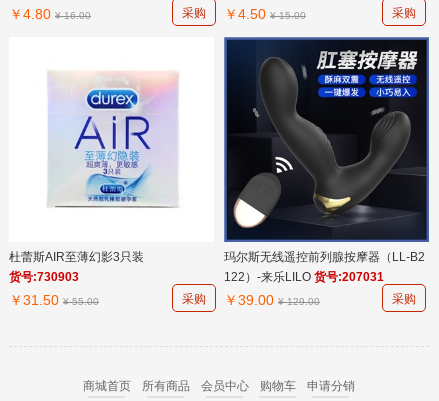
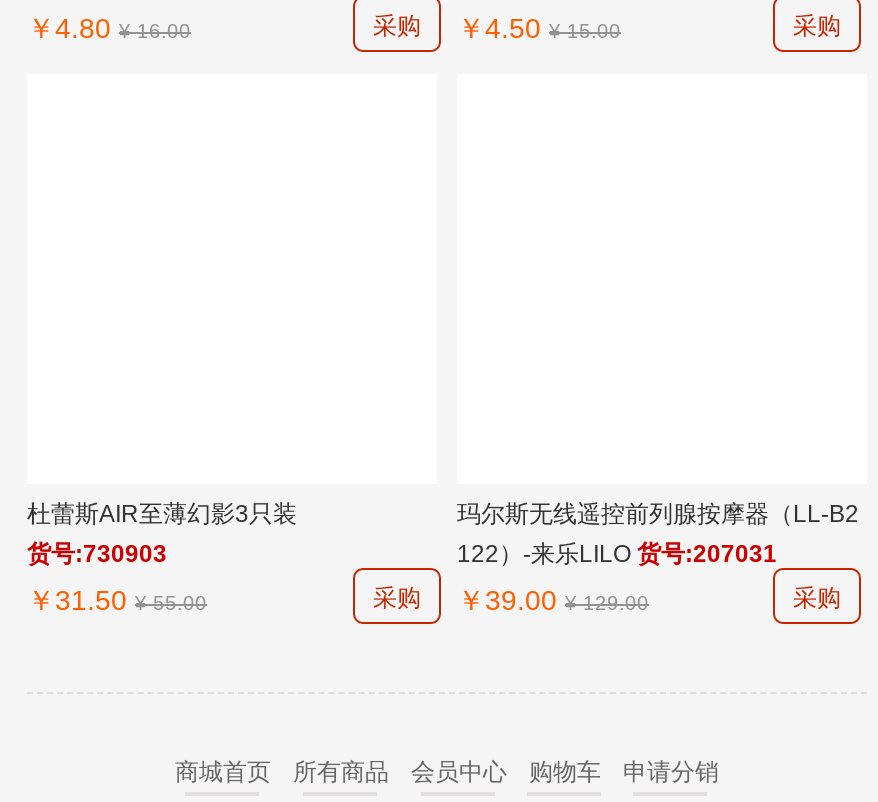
- [image]

- [image]
